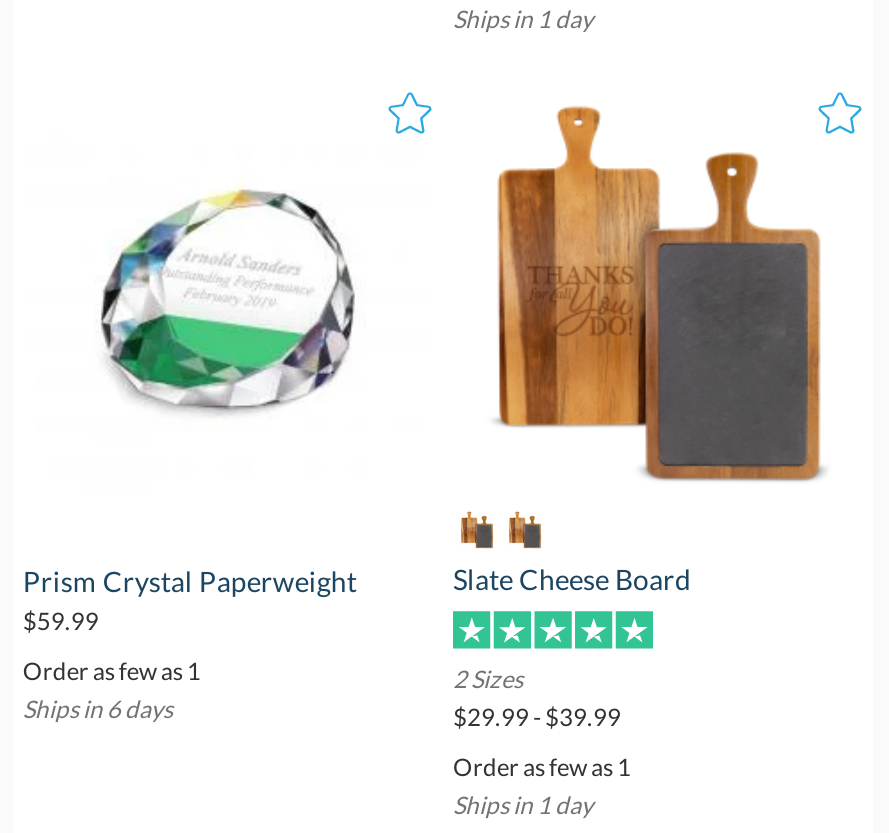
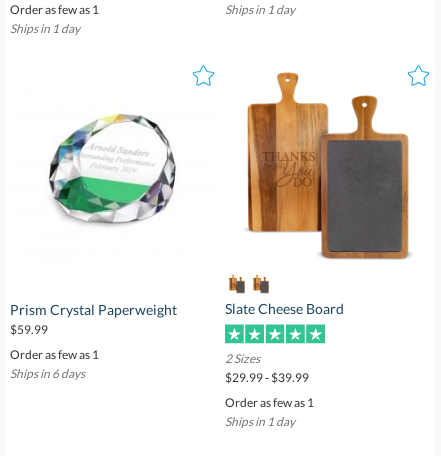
+ Order as few as 1
+ Ships in 1 day
